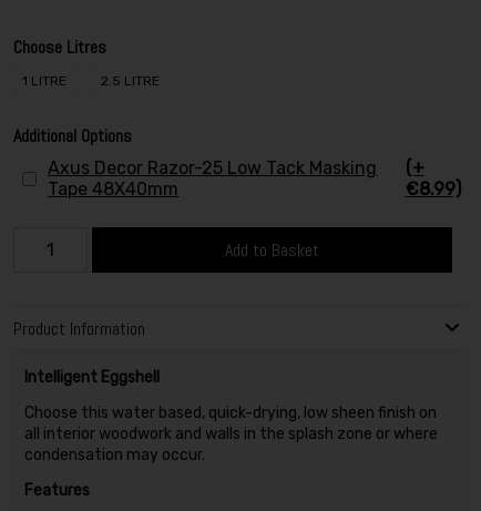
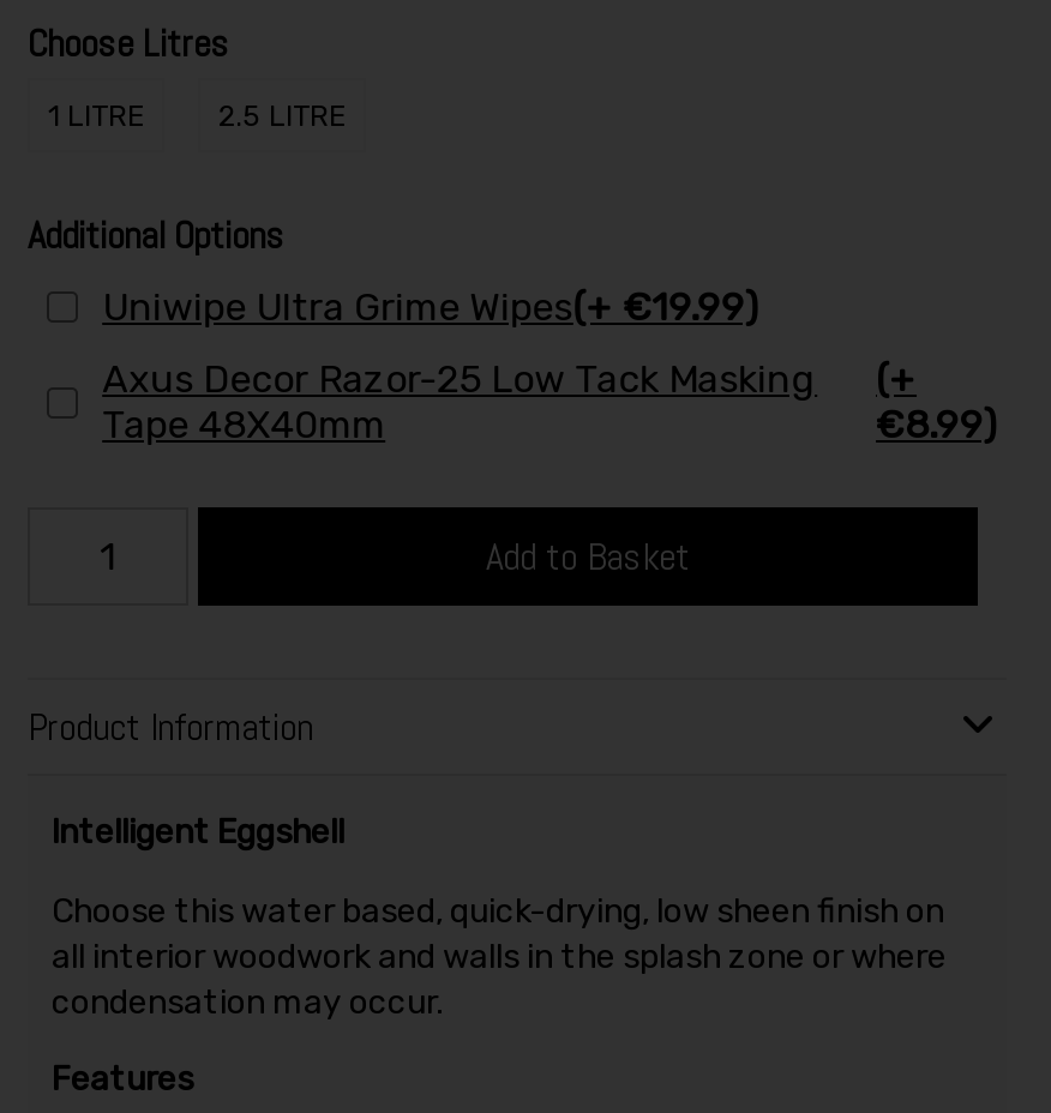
+ Uniwipe Ultra Grime Wipes(+ €19.99)
